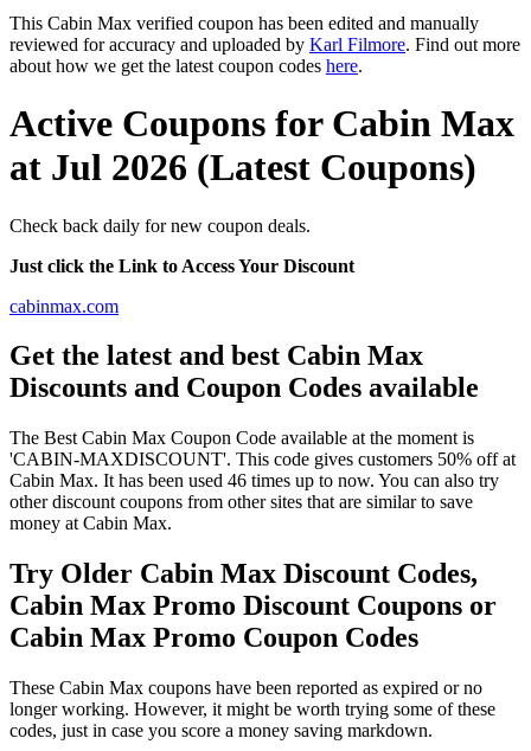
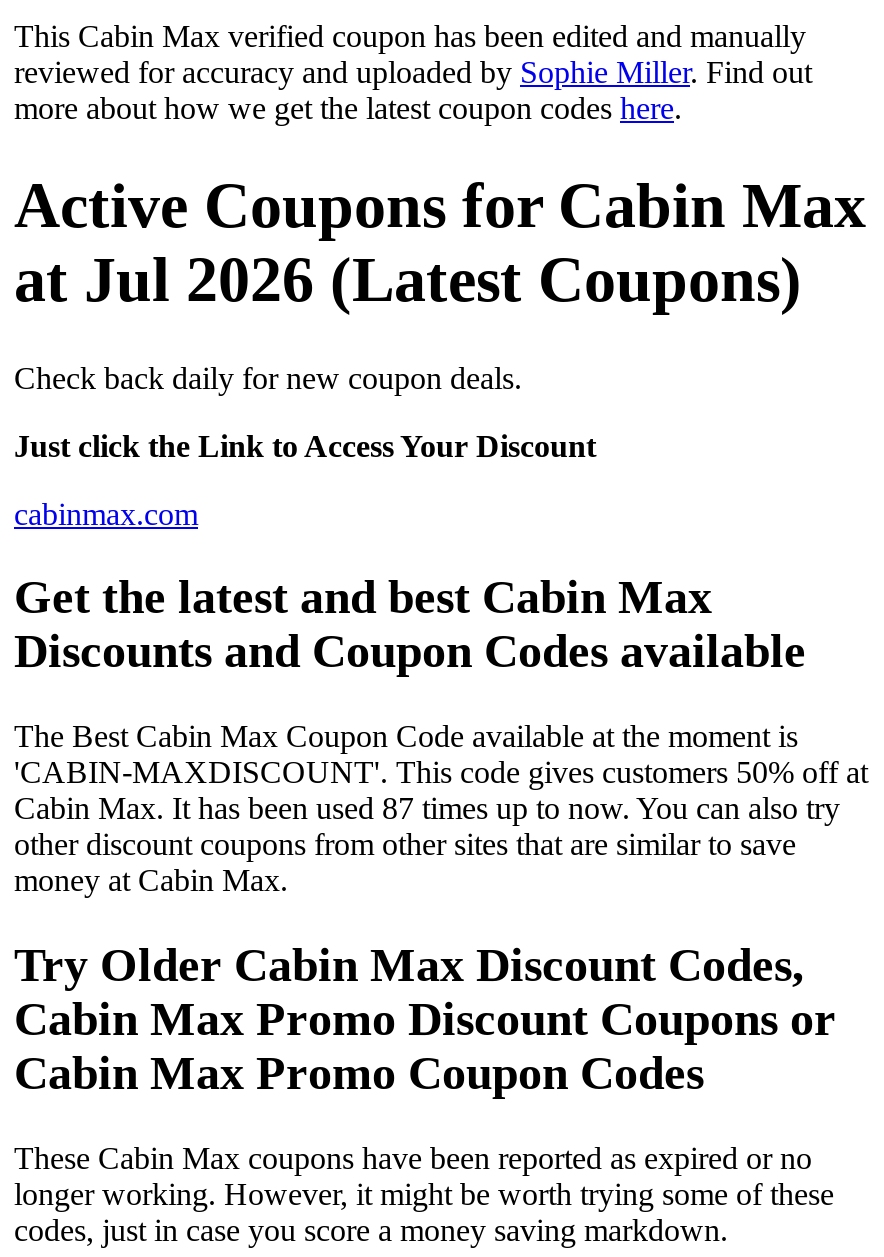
- reviewed for accuracy and uploaded by Karl Filmore. Find out more
- about how we get the latest coupon codes here.
+ reviewed for accuracy and uploaded by Sophie Miller. Find out
+ more about how we get the latest coupon codes here.

- Cabin Max. It has been used 46 times up to now. You can also try
+ Cabin Max. It has been used 87 times up to now. You can also try
